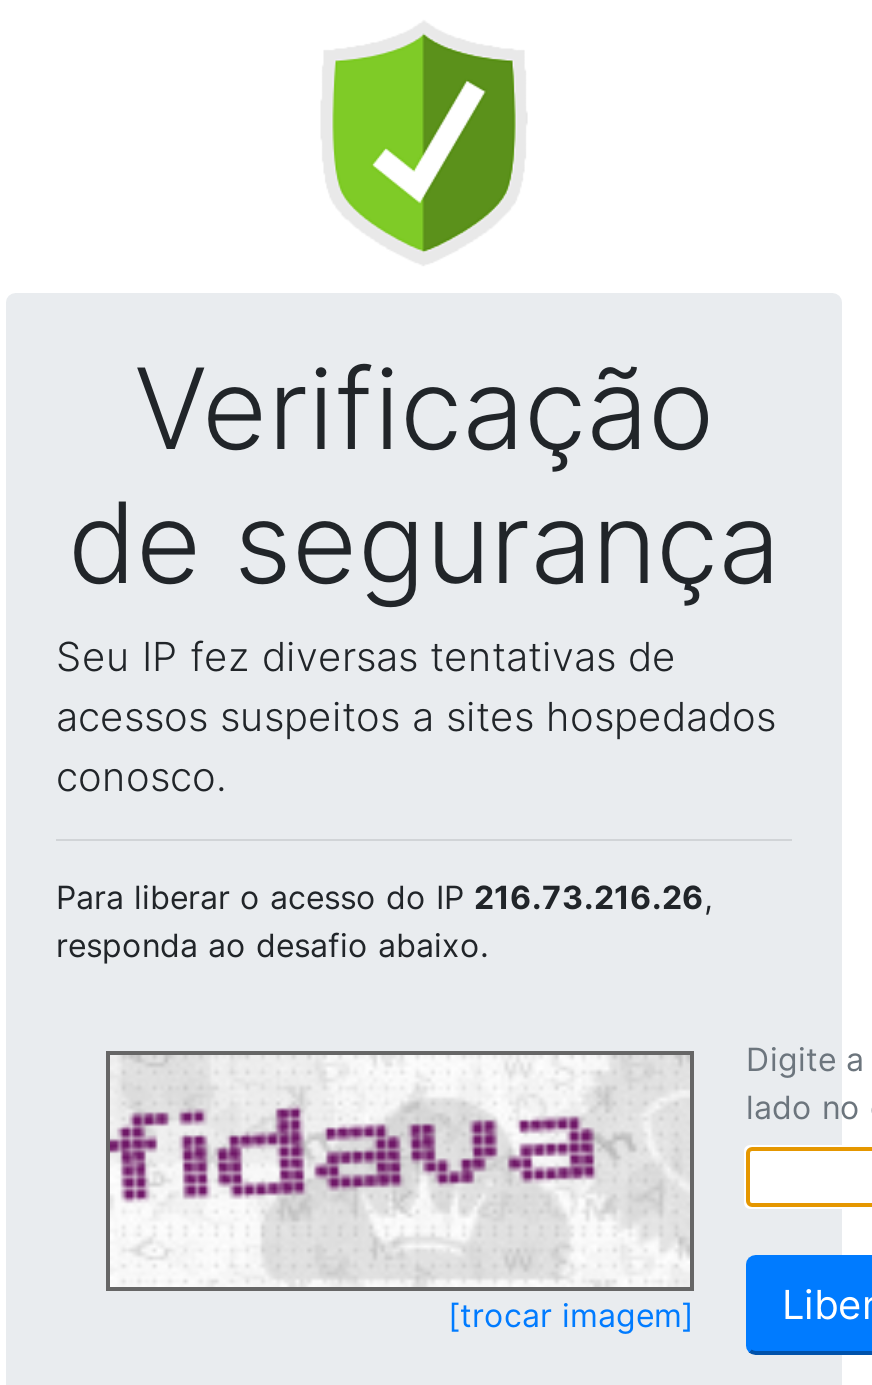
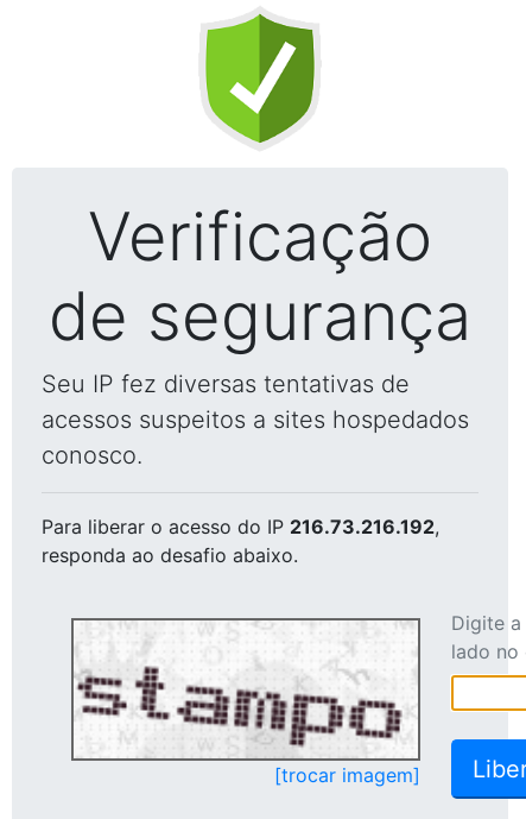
- Para liberar o acesso do IP 216.73.216.26,
+ Para liberar o acesso do IP 216.73.216.192,

- [image]
+ [image]
